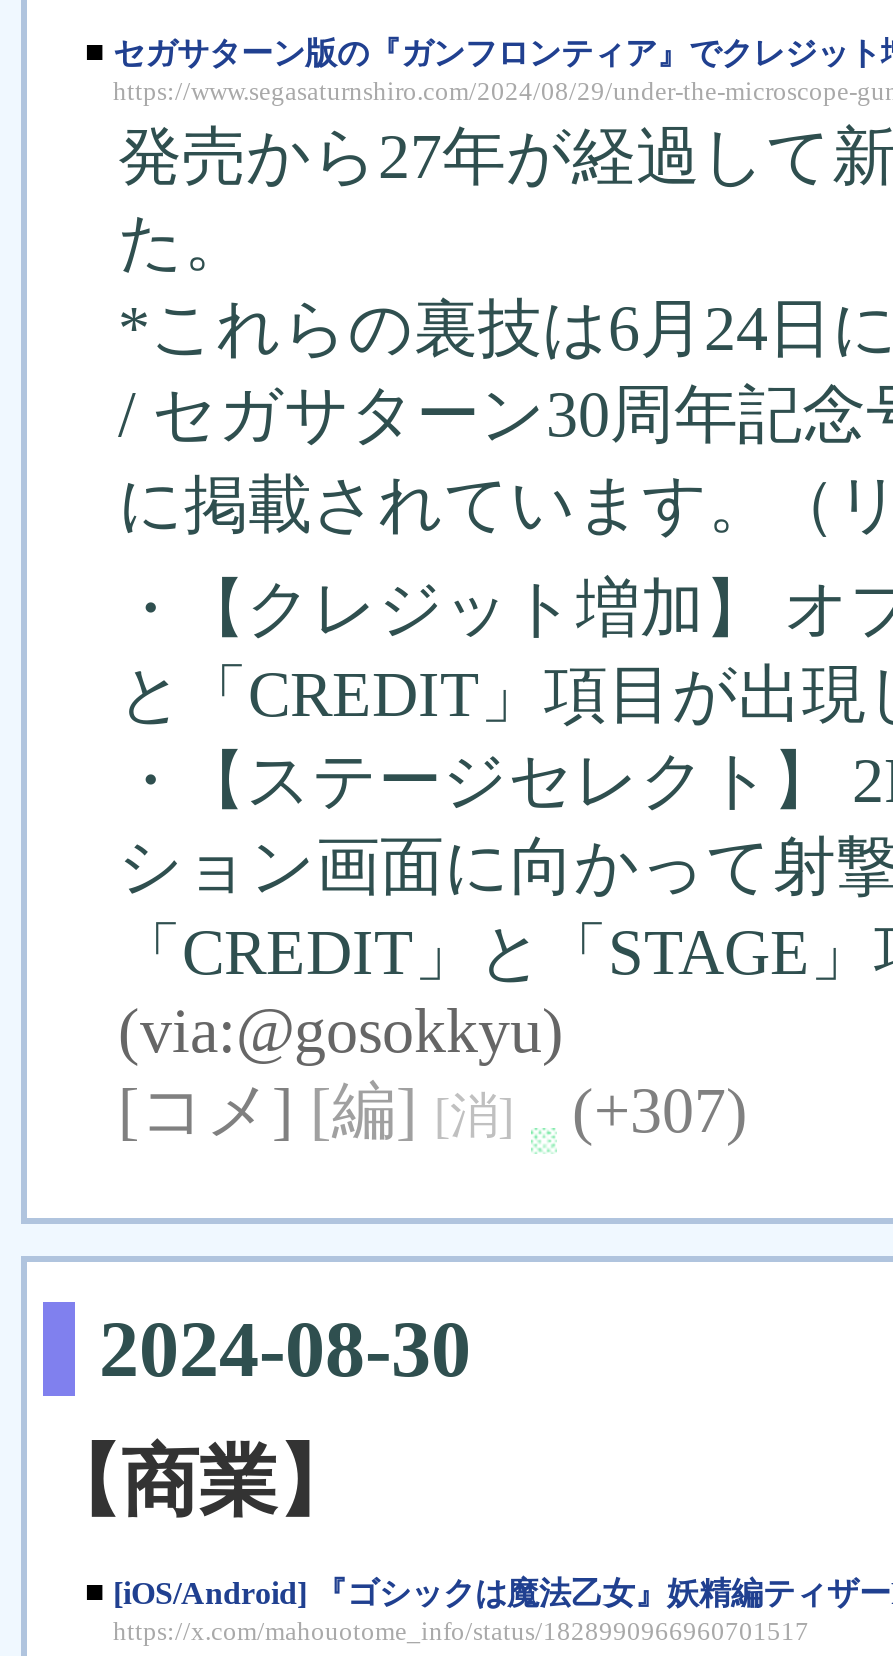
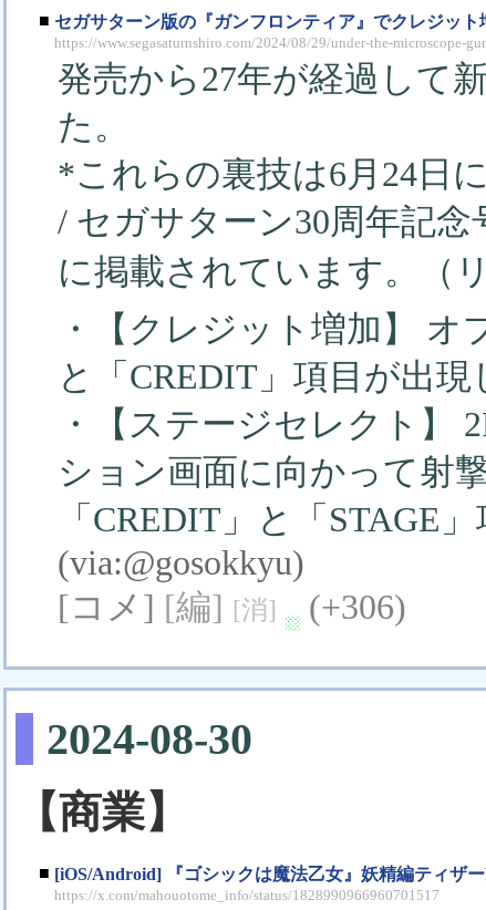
- [コメ] [編] [消] (+307)
+ [コメ] [編] [消] (+306)
